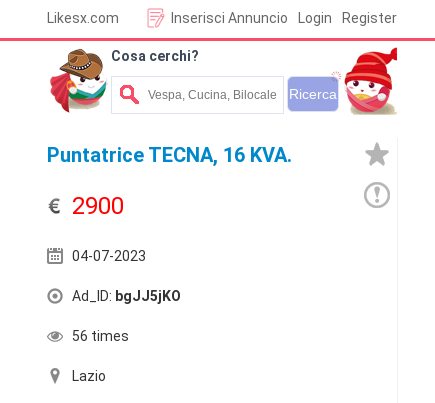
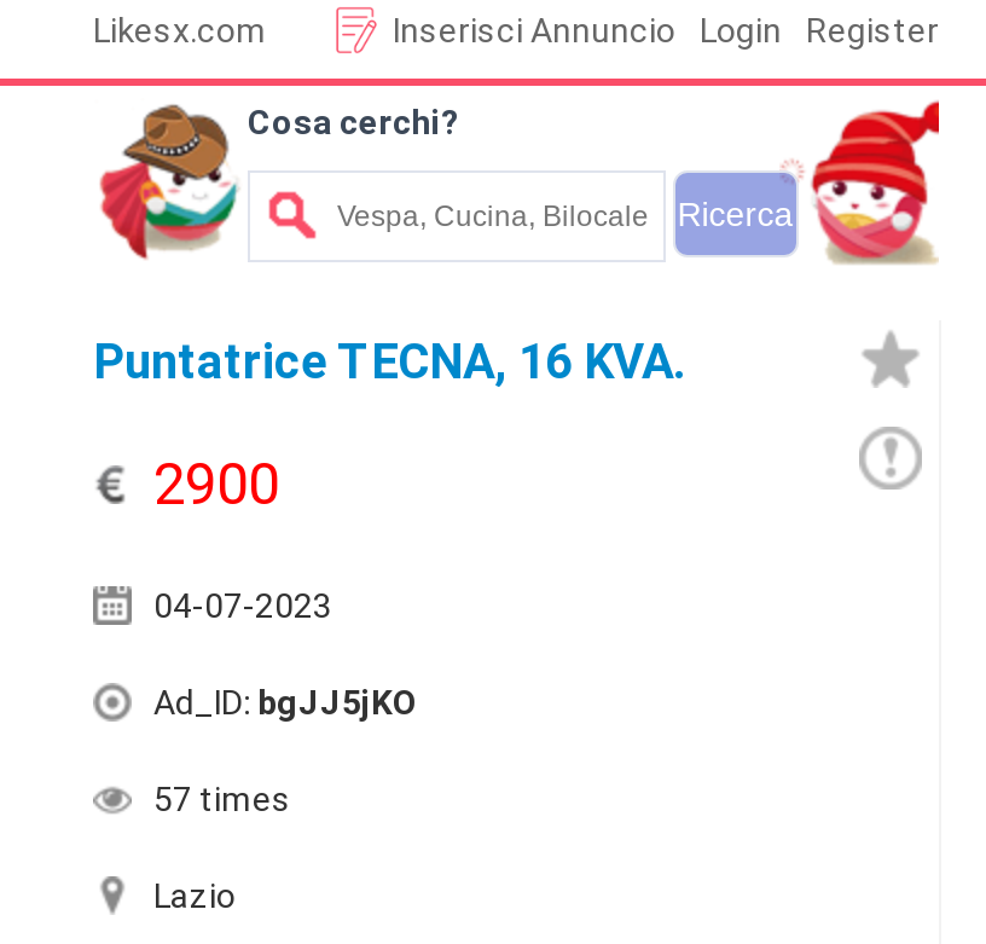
- 56 times
+ 57 times
